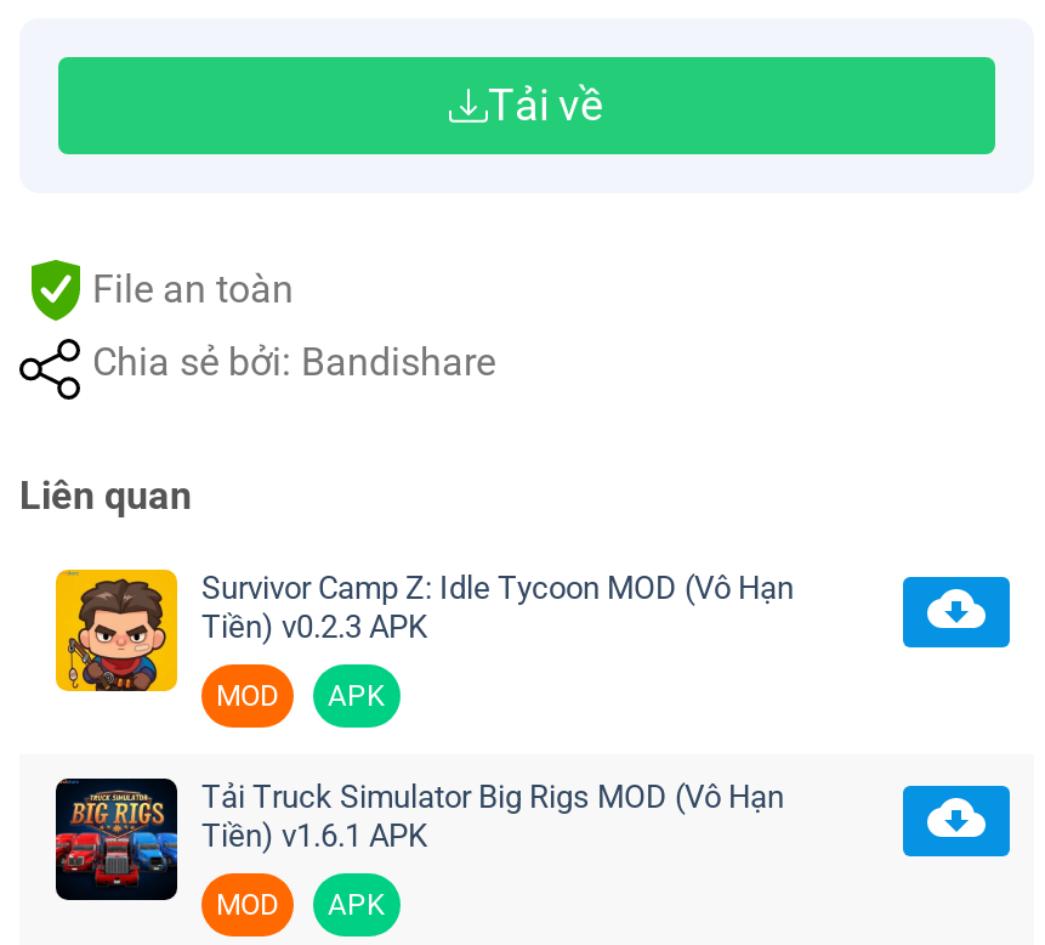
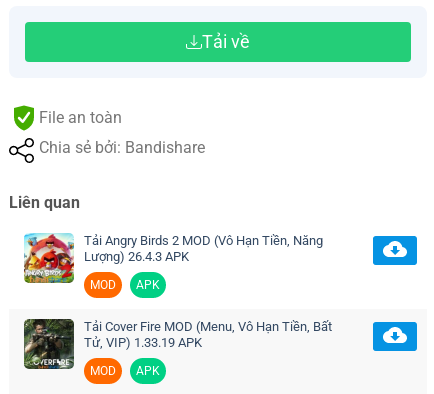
- [image]
- Survivor Camp Z: Idle Tycoon MOD (Vô Hạn
- Tiền) v0.2.3 APK
+ [image]
+ Tải Angry Birds 2 MOD (Vô Hạn Tiền, Năng
+ Lượng) 26.4.3 APK

- [image]
- Tải Truck Simulator Big Rigs MOD (Vô Hạn
- Tiền) v1.6.1 APK
+ [image]
+ Tải Cover Fire MOD (Menu, Vô Hạn Tiền, Bất
+ Tử, VIP) 1.33.19 APK
